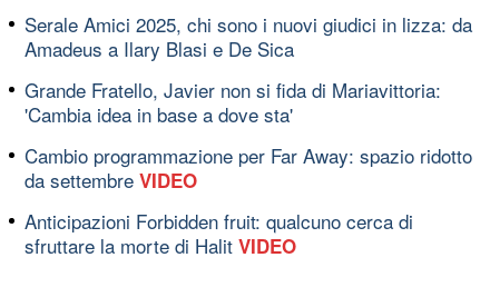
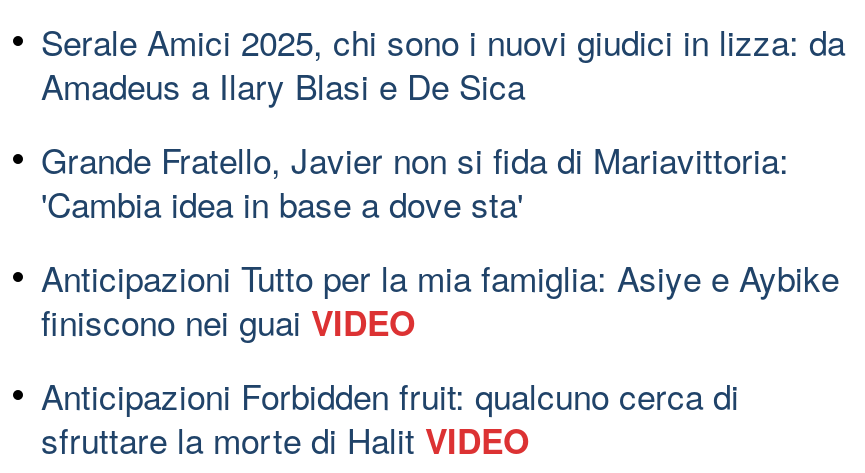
- Cambio programmazione per Far Away: spazio ridotto
- da settembre VIDEO
+ Anticipazioni Tutto per la mia famiglia: Asiye e Aybike
+ finiscono nei guai VIDEO
